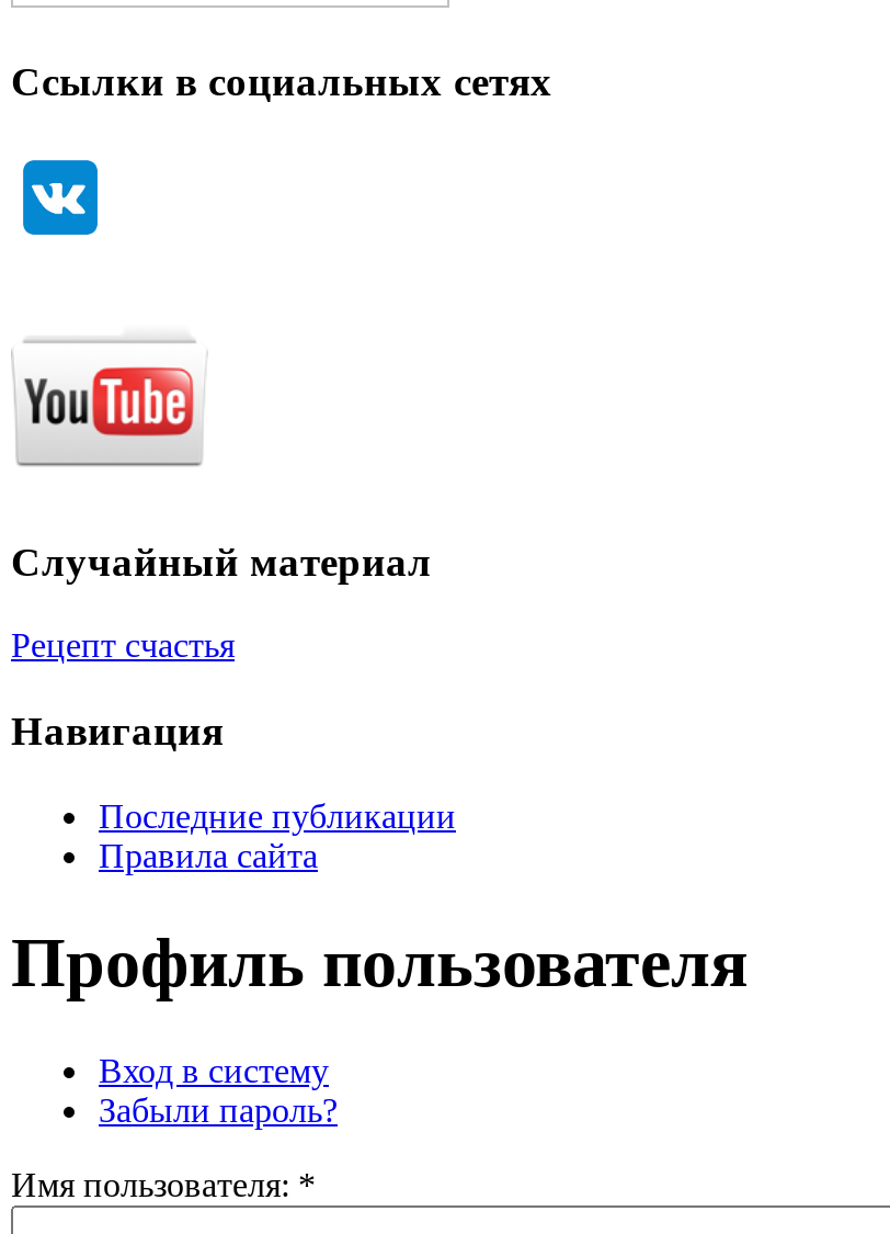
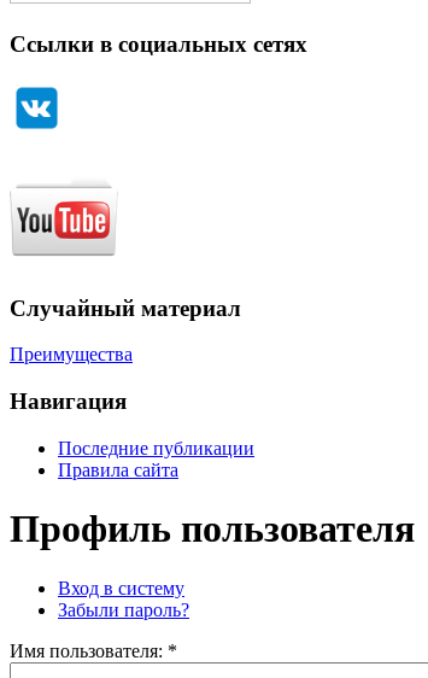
- Рецепт счастья
+ Преимущества
